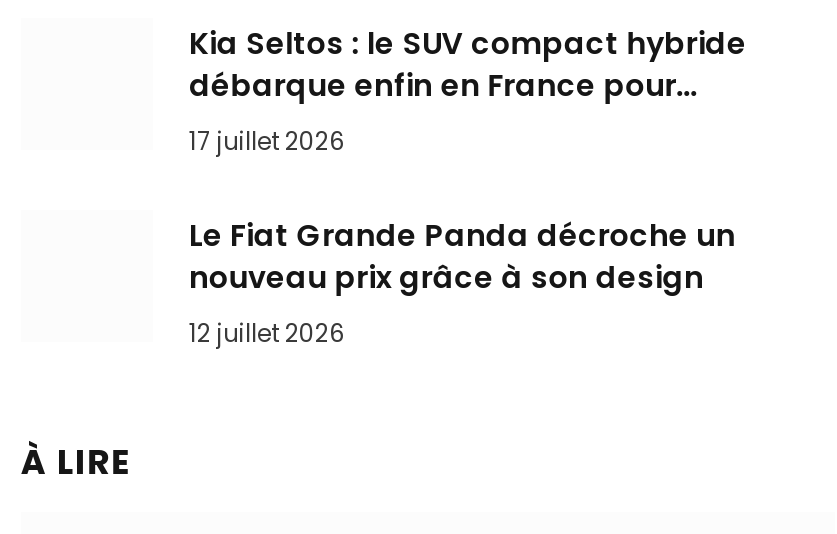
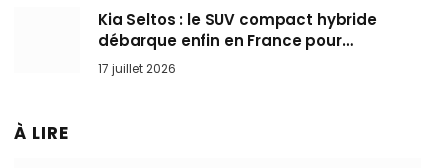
- Le Fiat Grande Panda décroche un
- nouveau prix grâce à son design
- 12 juillet 2026
